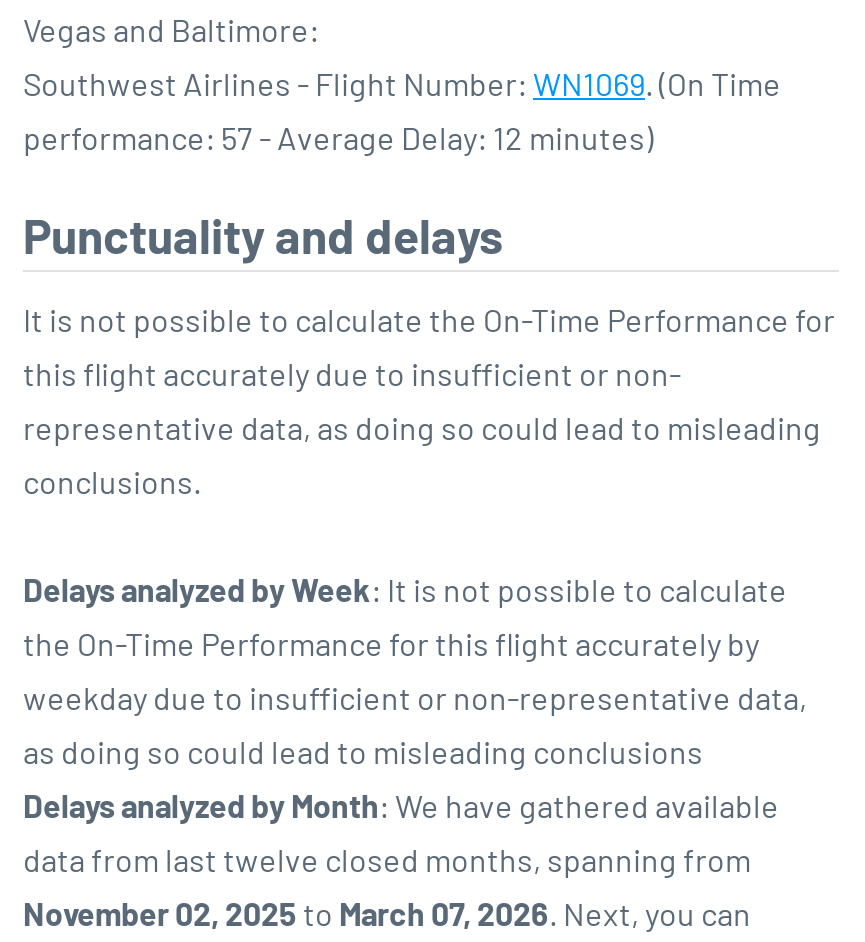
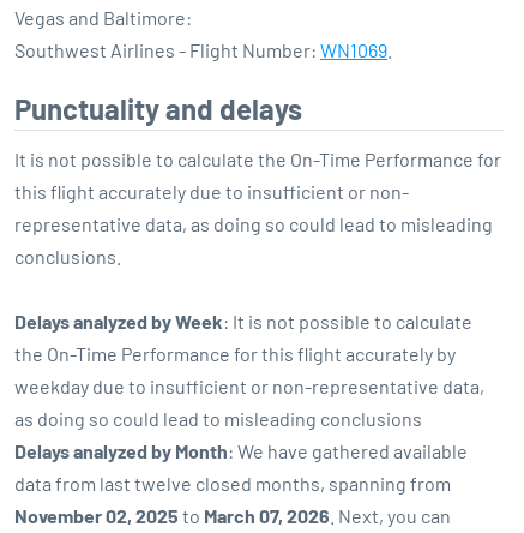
- Southwest Airlines - Flight Number: WN1069. (On Time
- performance: 57 - Average Delay: 12 minutes)
+ Southwest Airlines - Flight Number: WN1069.
